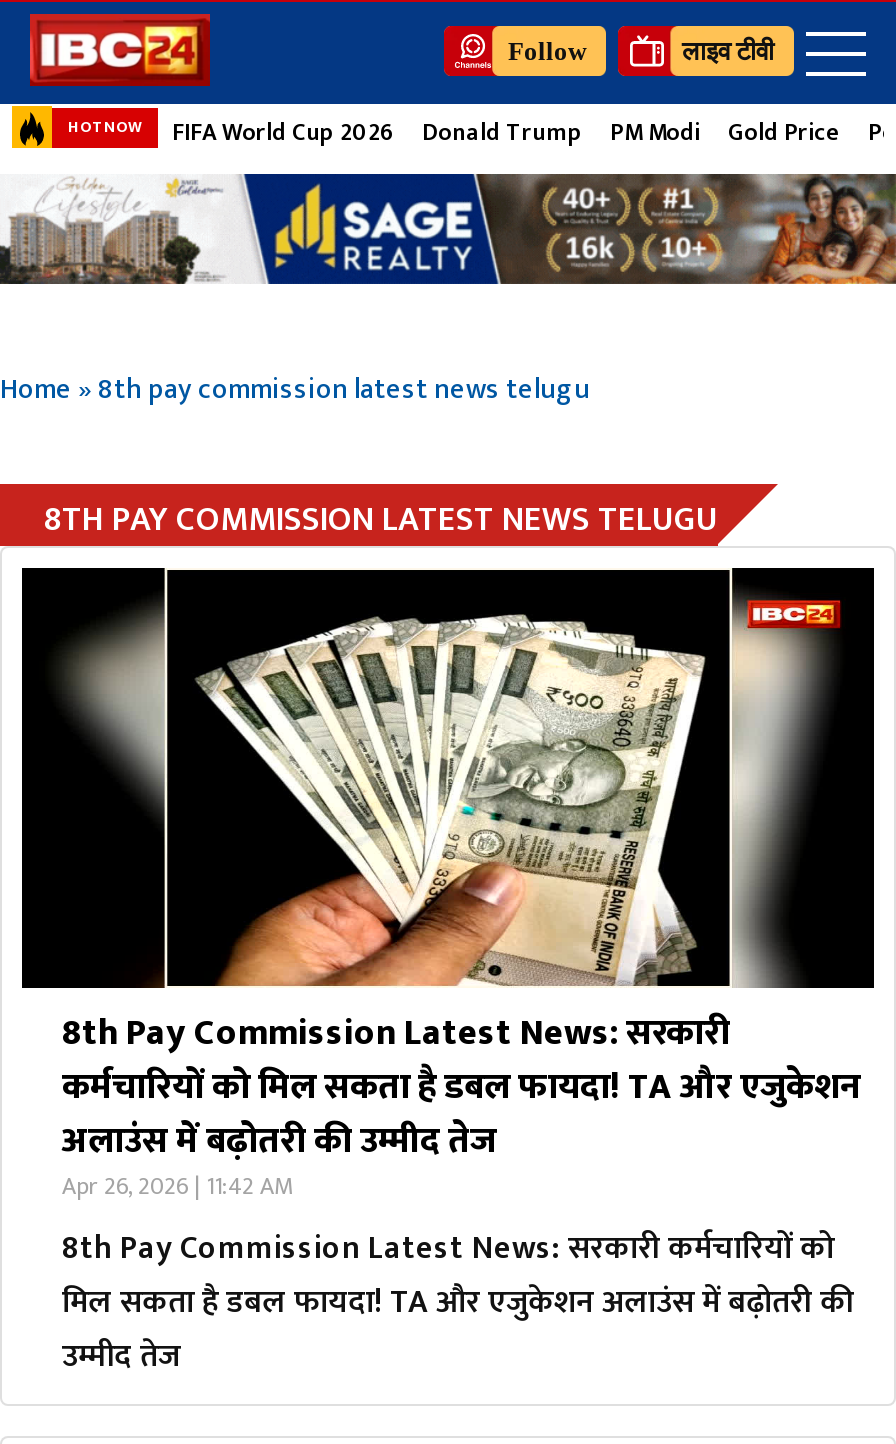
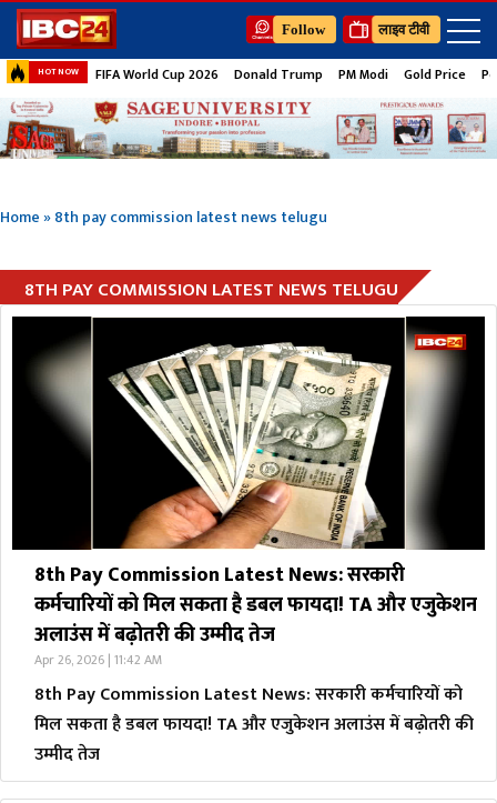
- [image]
+ [image]
